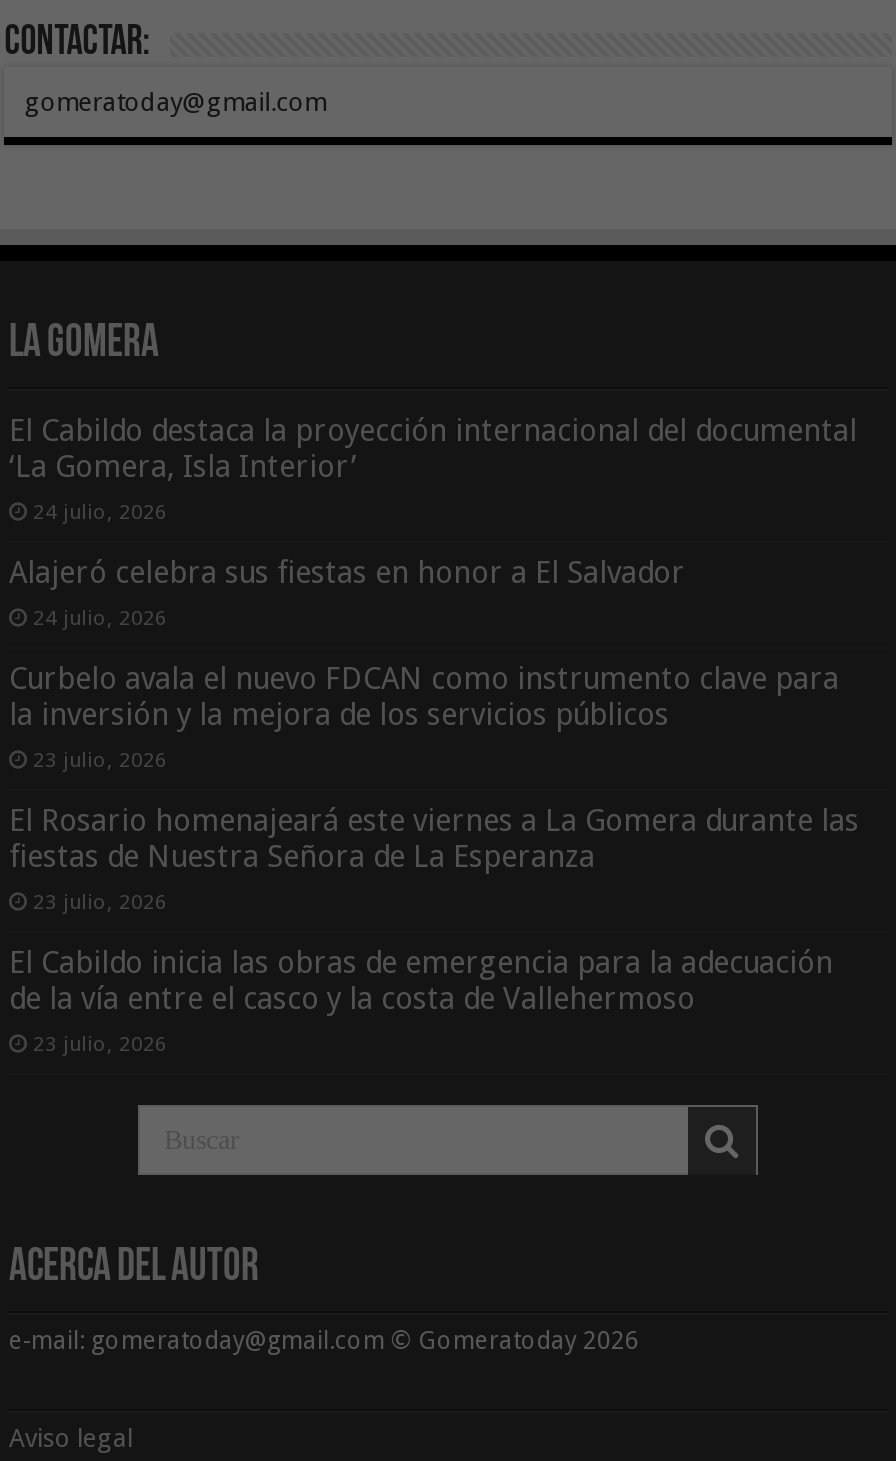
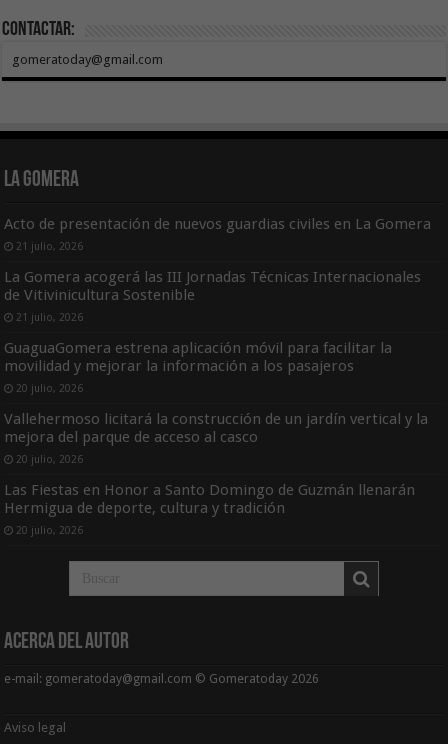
- El Cabildo destaca la proyección internacional del documental
- ‘La Gomera, Isla Interior’
- 24 julio, 2026
+ Acto de presentación de nuevos guardias civiles en La Gomera
+ 21 julio, 2026

- Alajeró celebra sus fiestas en honor a El Salvador
- 24 julio, 2026
+ La Gomera acogerá las III Jornadas Técnicas Internacionales
+ de Vitivinicultura Sostenible
+ 21 julio, 2026

- Curbelo avala el nuevo FDCAN como instrumento clave para
- la inversión y la mejora de los servicios públicos
- 23 julio, 2026
+ GuaguaGomera estrena aplicación móvil para facilitar la
+ movilidad y mejorar la información a los pasajeros
+ 20 julio, 2026

- El Rosario homenajeará este viernes a La Gomera durante las
- fiestas de Nuestra Señora de La Esperanza
- 23 julio, 2026
+ Vallehermoso licitará la construcción de un jardín vertical y la
+ mejora del parque de acceso al casco
+ 20 julio, 2026

- El Cabildo inicia las obras de emergencia para la adecuación
- de la vía entre el casco y la costa de Vallehermoso
- 23 julio, 2026
+ Las Fiestas en Honor a Santo Domingo de Guzmán llenarán
+ Hermigua de deporte, cultura y tradición
+ 20 julio, 2026
